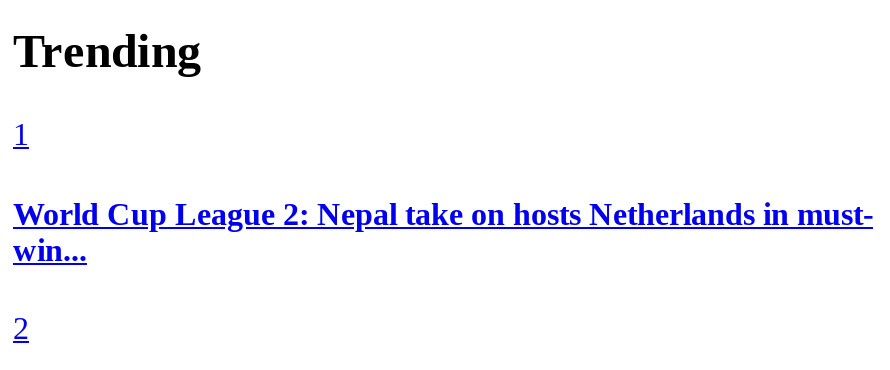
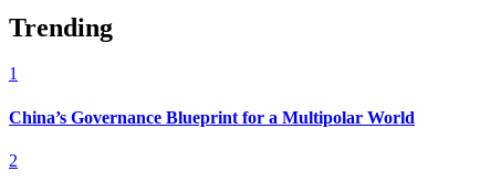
- World Cup League 2: Nepal take on hosts Netherlands in must-
- win...
+ China’s Governance Blueprint for a Multipolar World
